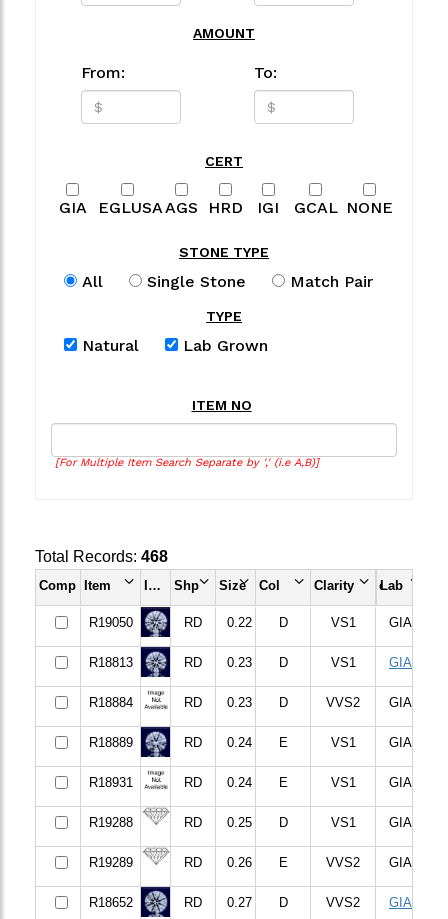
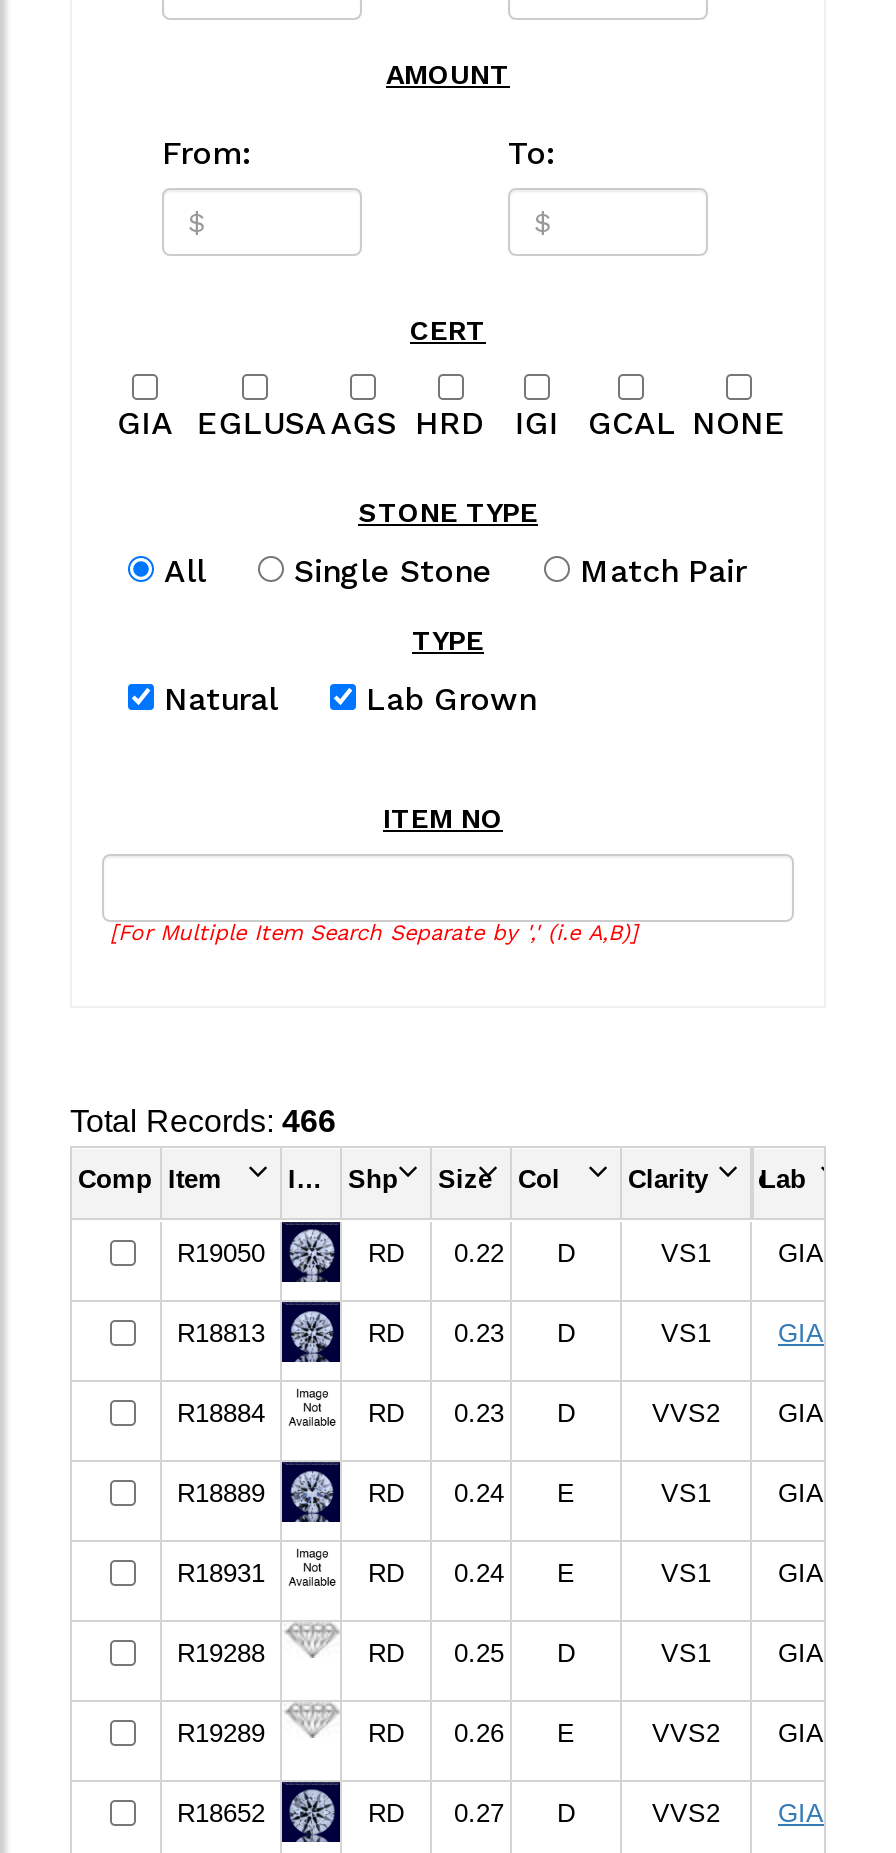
- Total Records: 468
+ Total Records: 466
